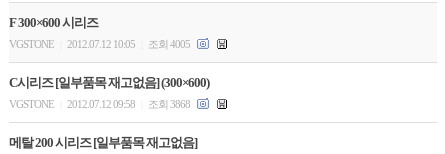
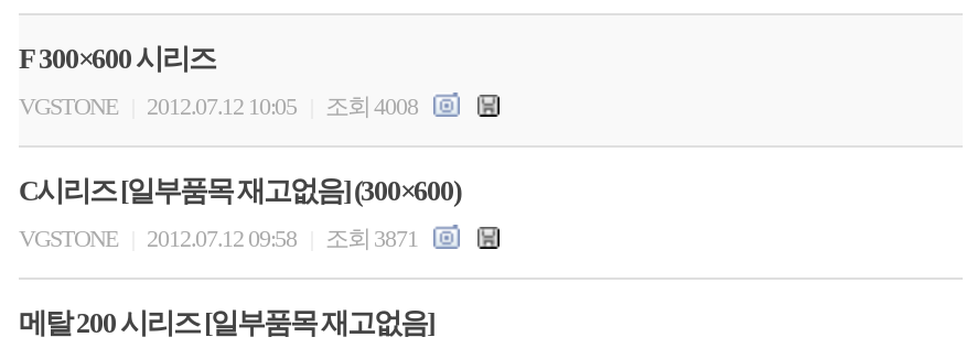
- VGSTONE 2012.07.12 10:05 조회 4005
+ VGSTONE 2012.07.12 10:05 조회 4008

- VGSTONE 2012.07.12 09:58 조회 3868
+ VGSTONE 2012.07.12 09:58 조회 3871
